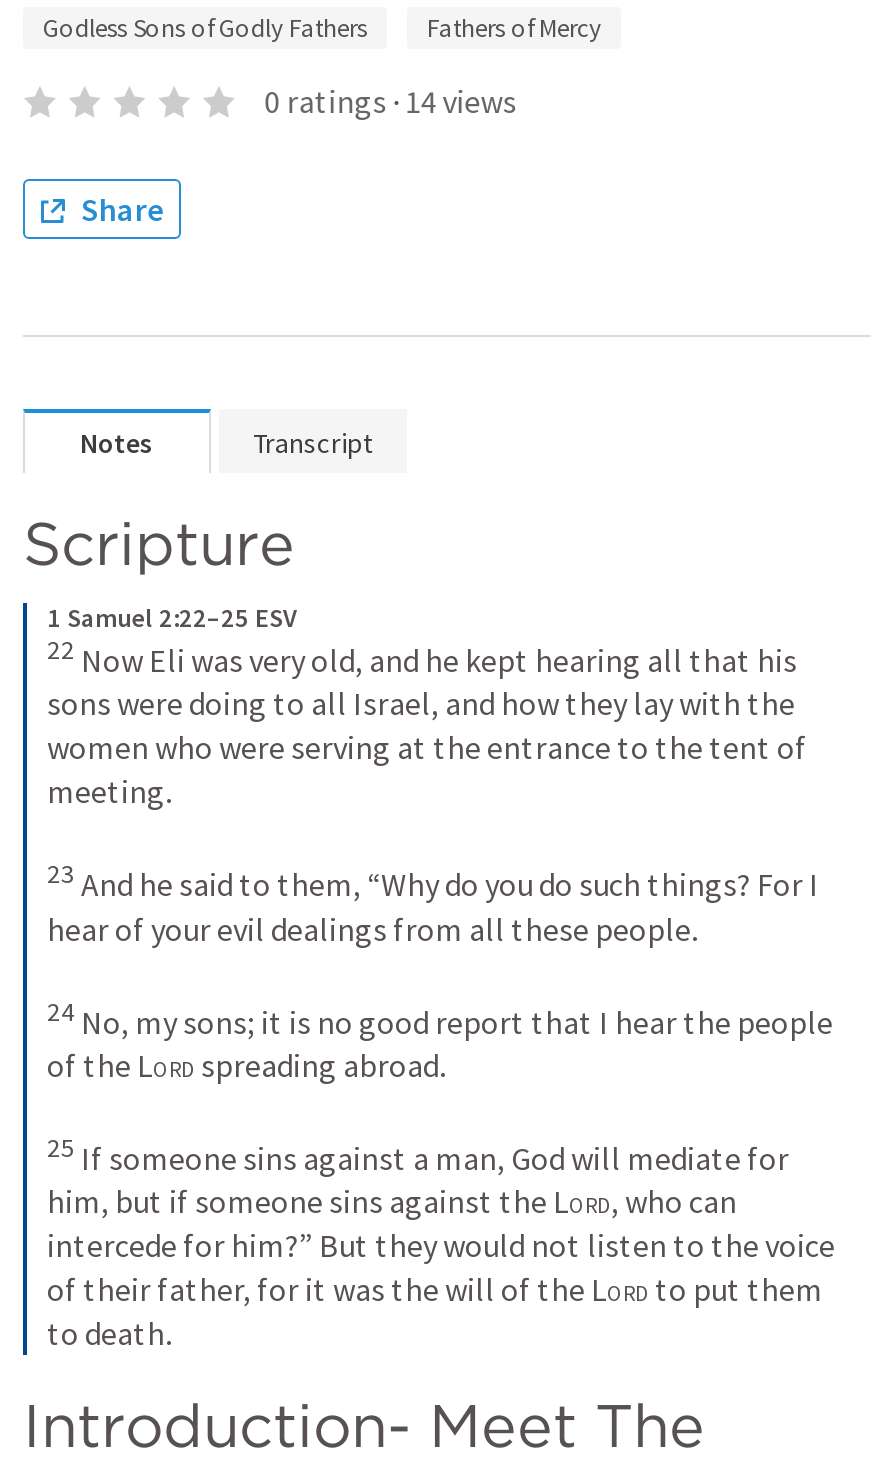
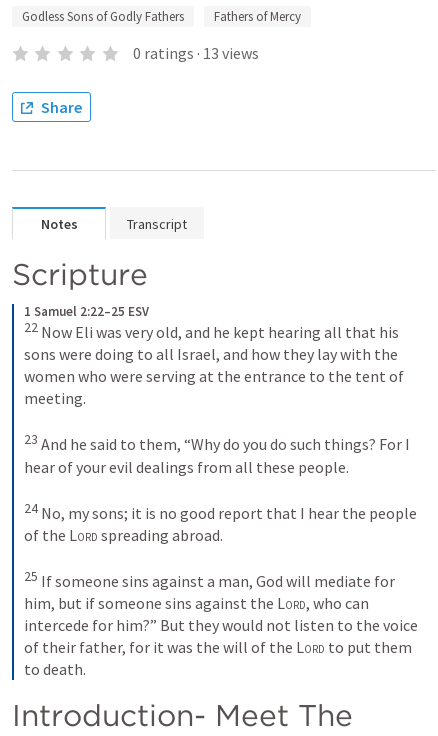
- 0 ratings · 14 views
+ 0 ratings · 13 views
